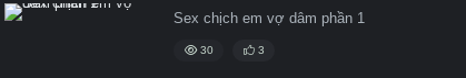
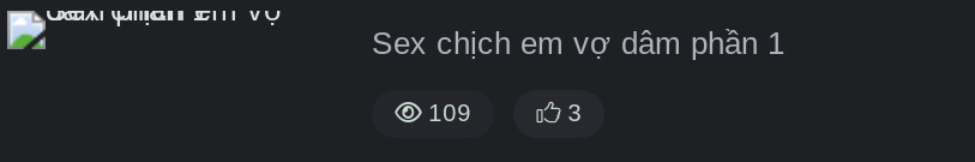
- 30
+ 109
